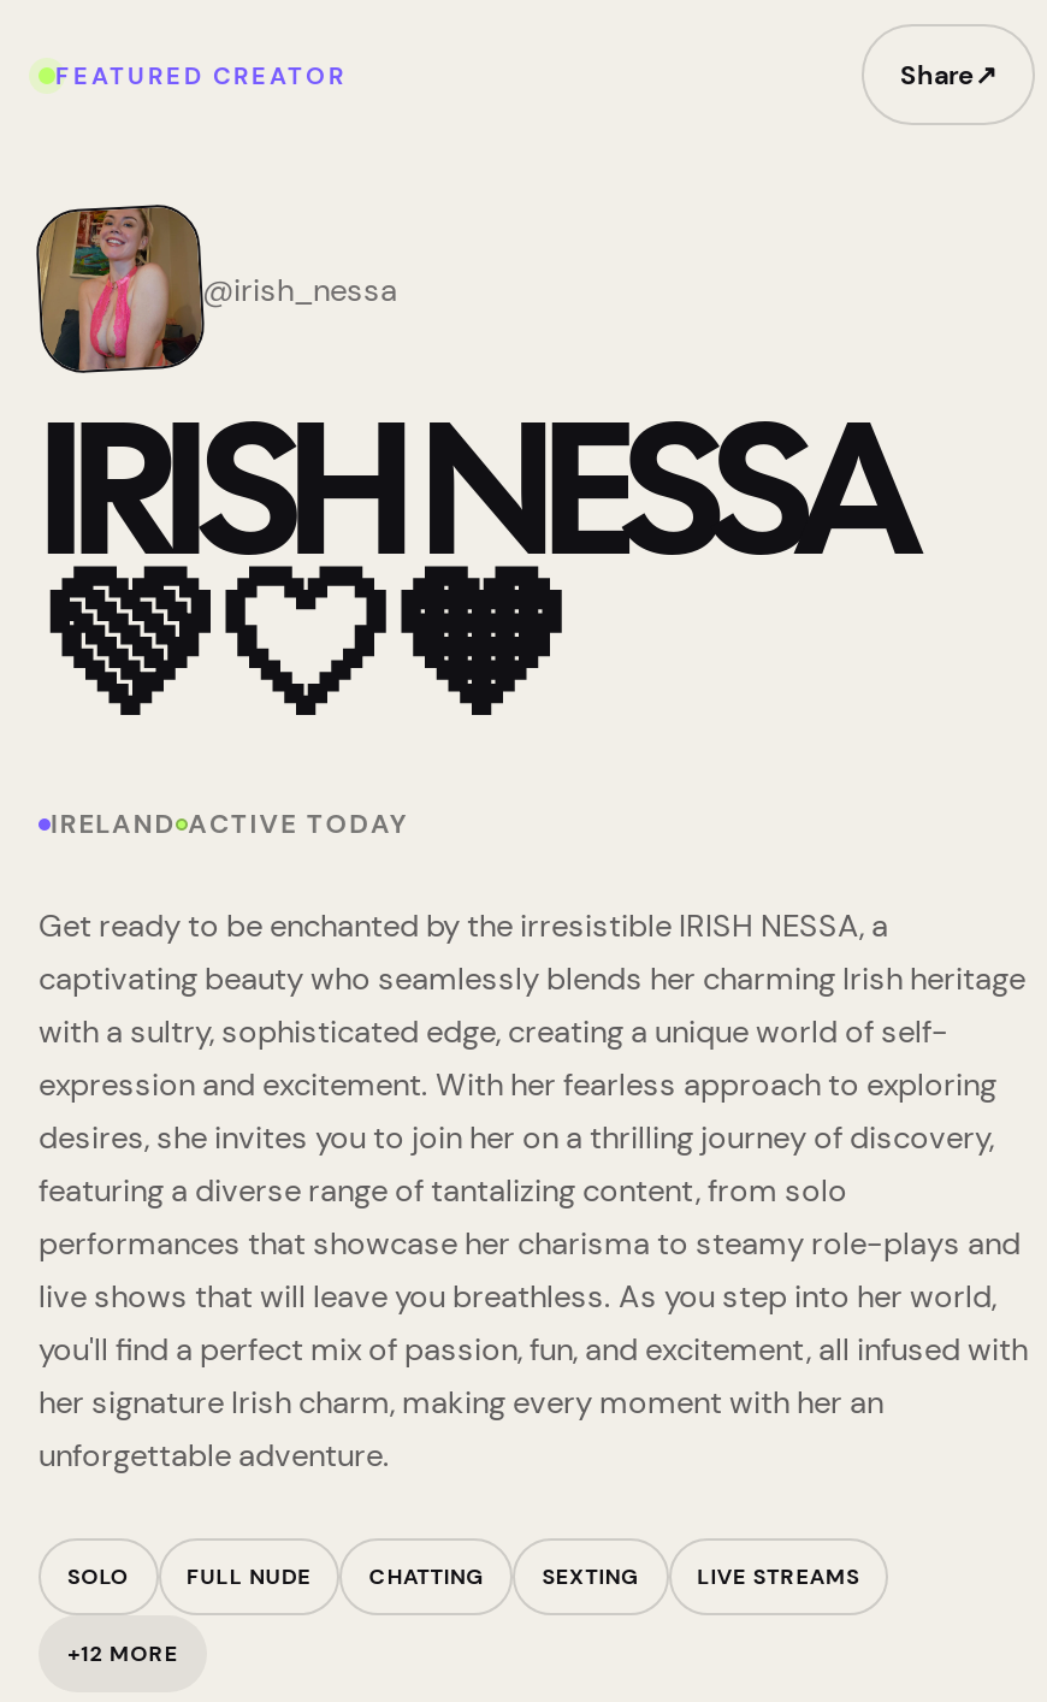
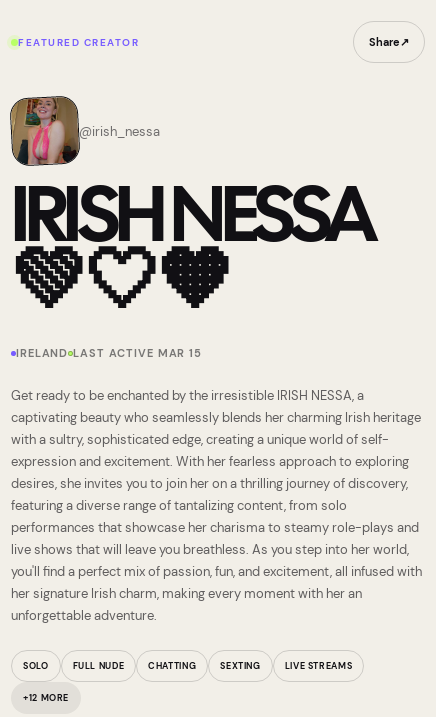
- IRELAND ACTIVE TODAY
+ IRELAND LAST ACTIVE MAR 15
